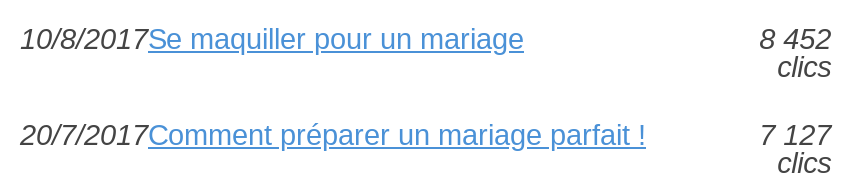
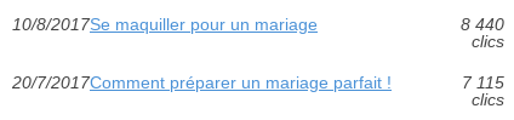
- 8 452
+ 8 440

- 7 127
+ 7 115
